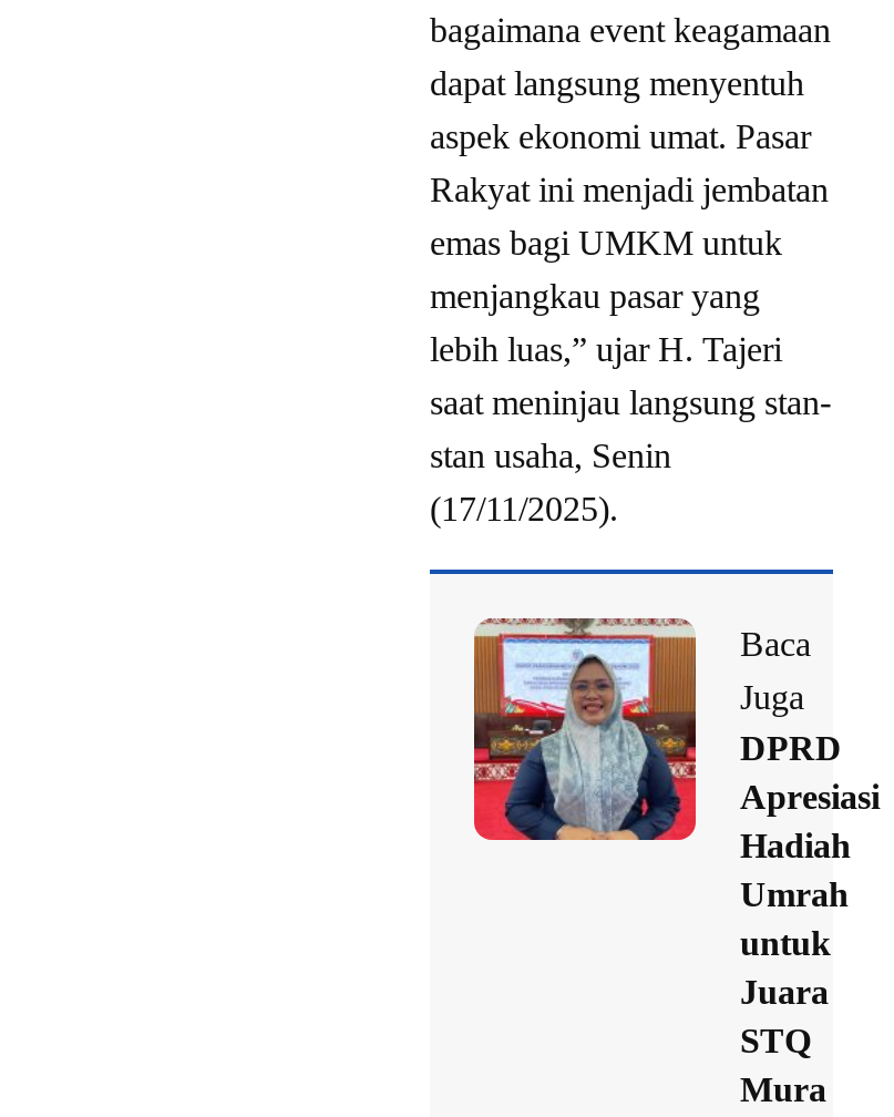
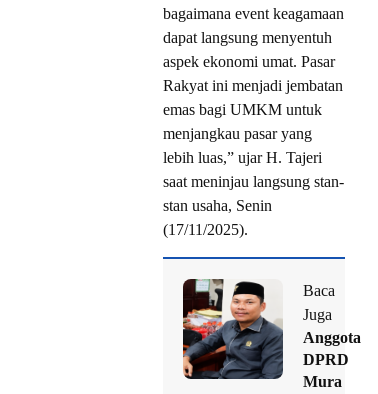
- [image]
+ [image]

+ Anggota

moved down: DPRD

- Apresiasi
- Hadiah
- Umrah
- untuk
- Juara
- STQ
